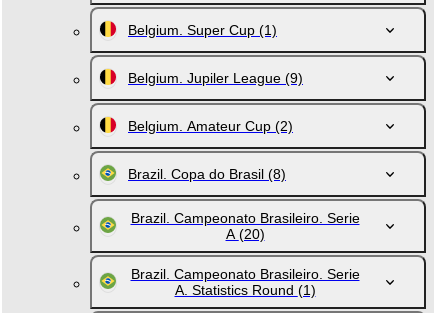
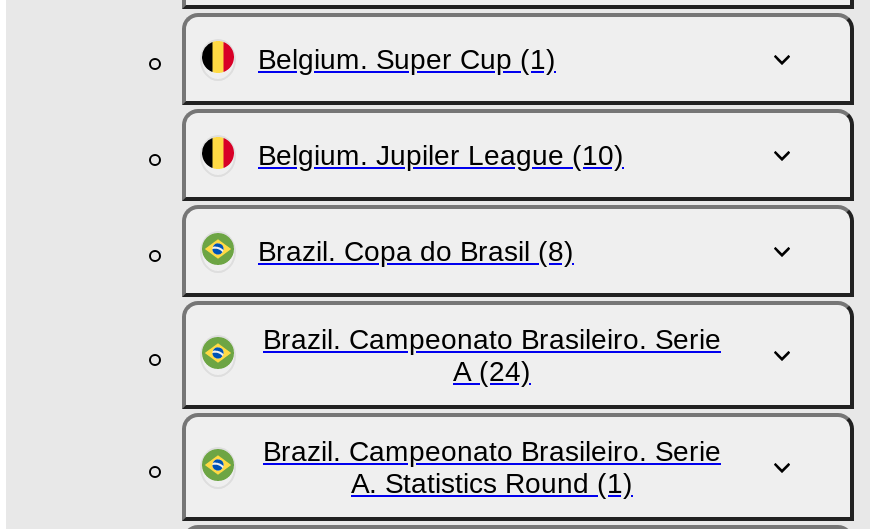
- Belgium. Jupiler League (9)
- Belgium. Amateur Cup (2)
+ Belgium. Jupiler League (10)

- A (20)
+ A (24)
